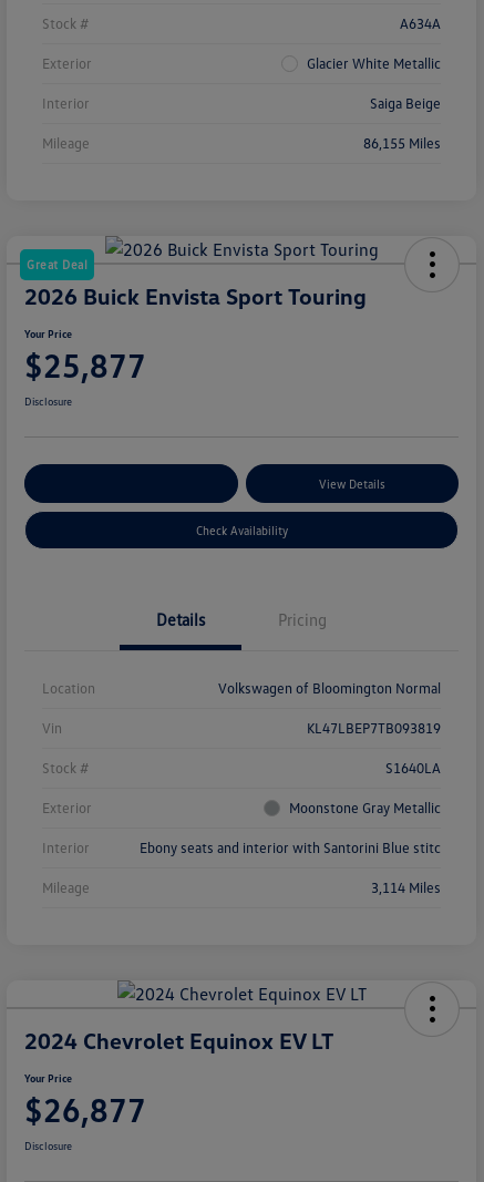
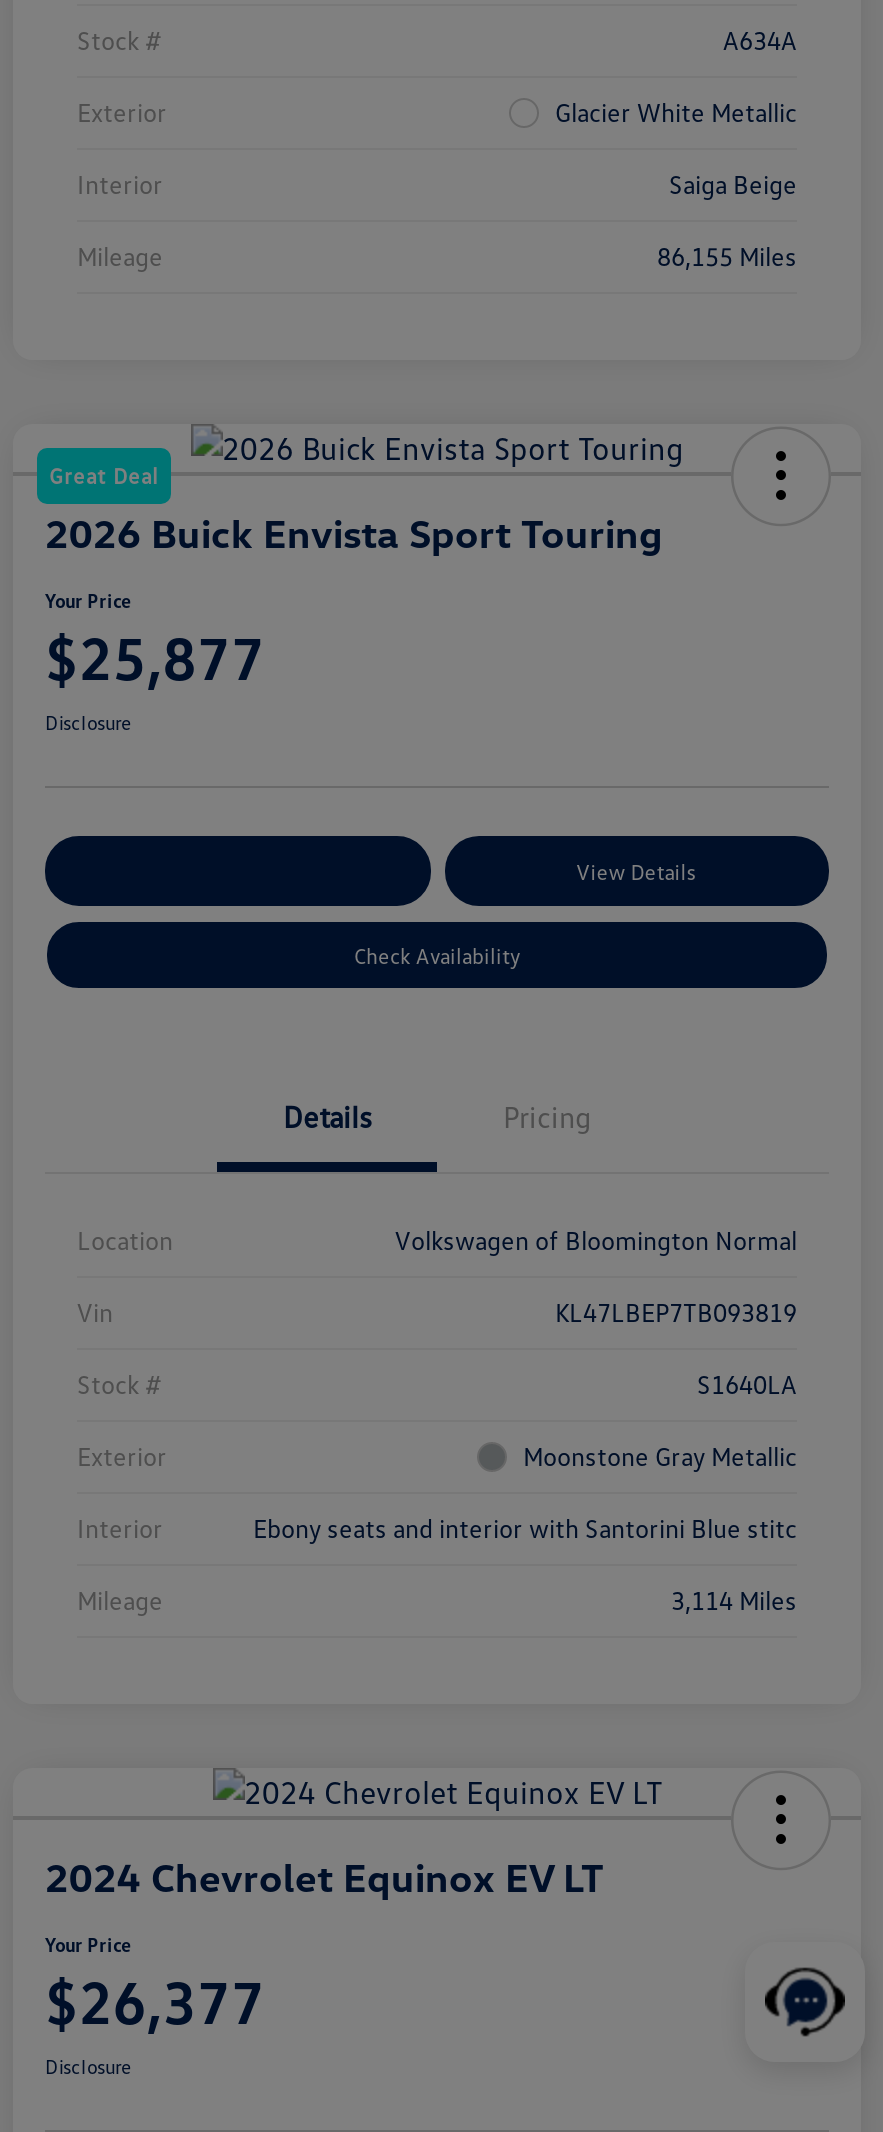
- $26,877
+ $26,377

+ [image]
